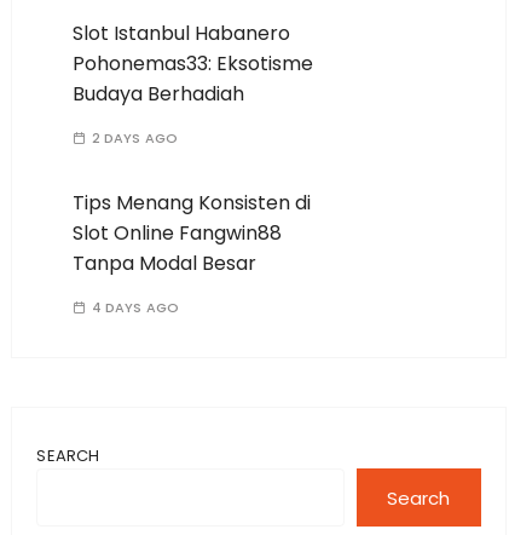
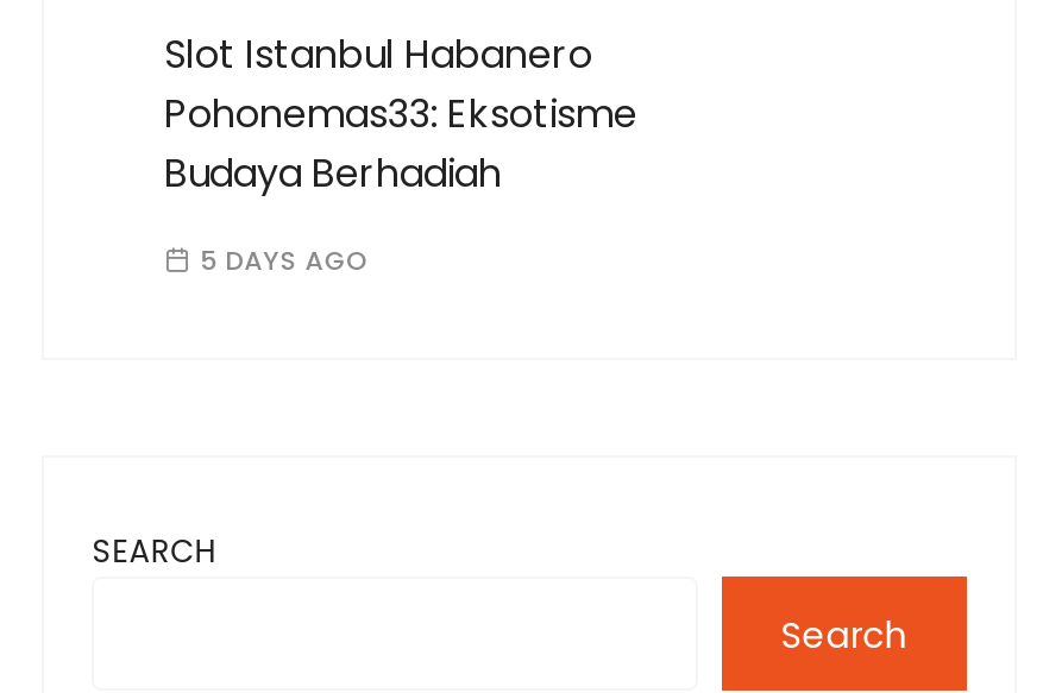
- 2 DAYS AGO
- Tips Menang Konsisten di
- Slot Online Fangwin88
- Tanpa Modal Besar
- 4 DAYS AGO
+ 5 DAYS AGO
